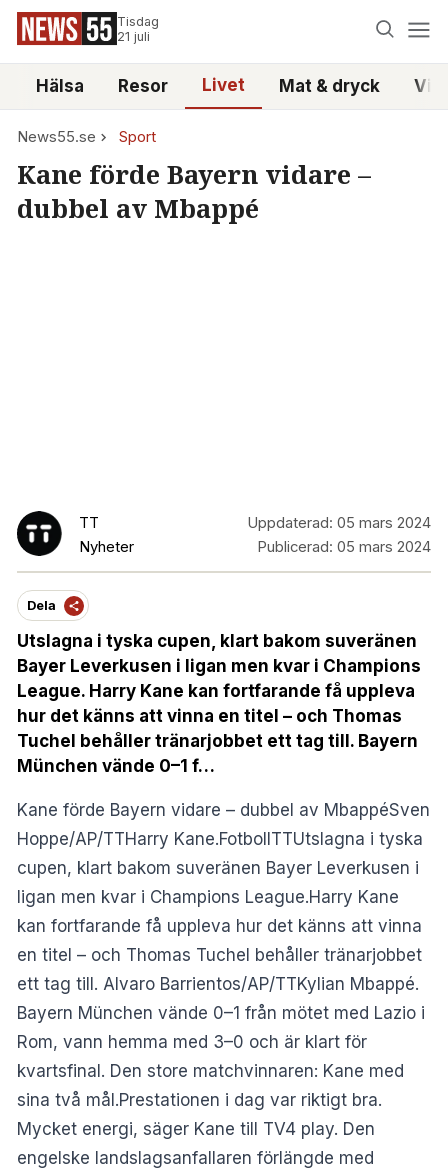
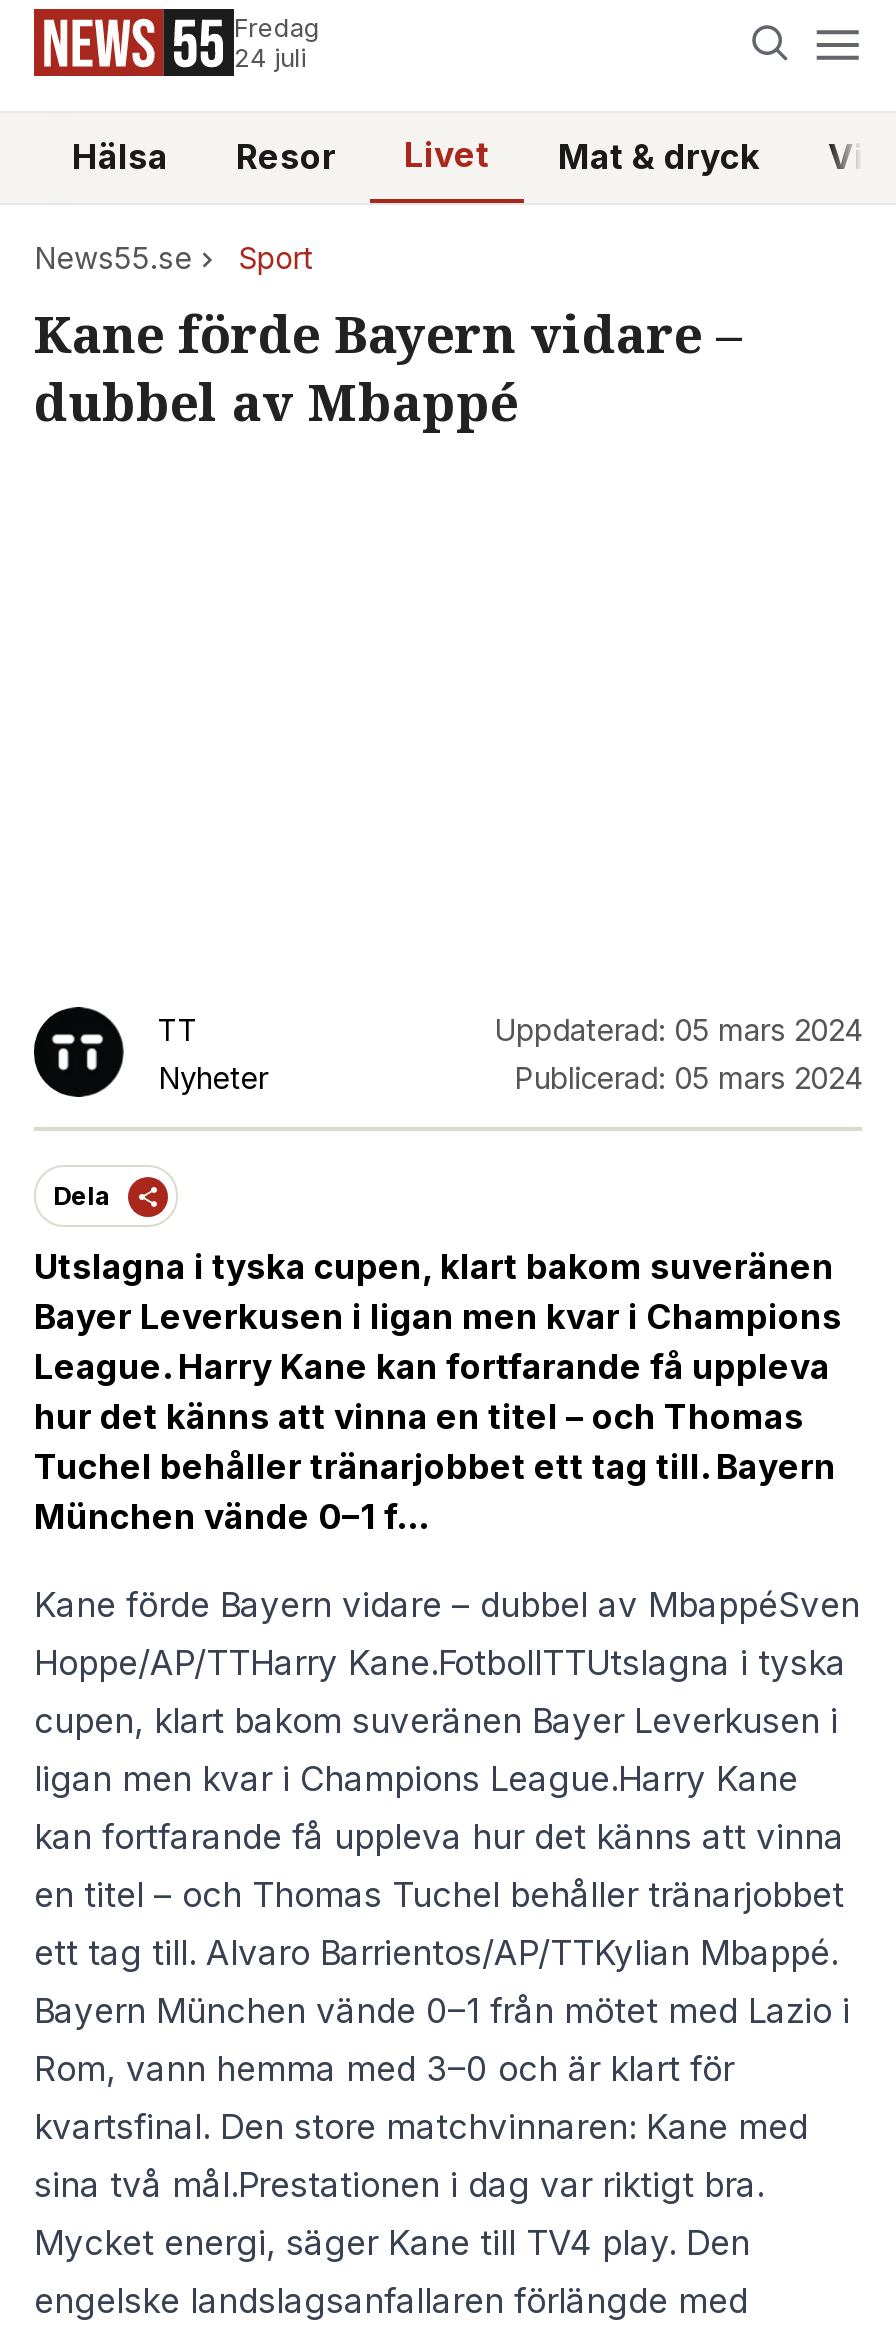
- Tisdag
- 21 juli
+ Fredag
+ 24 juli
